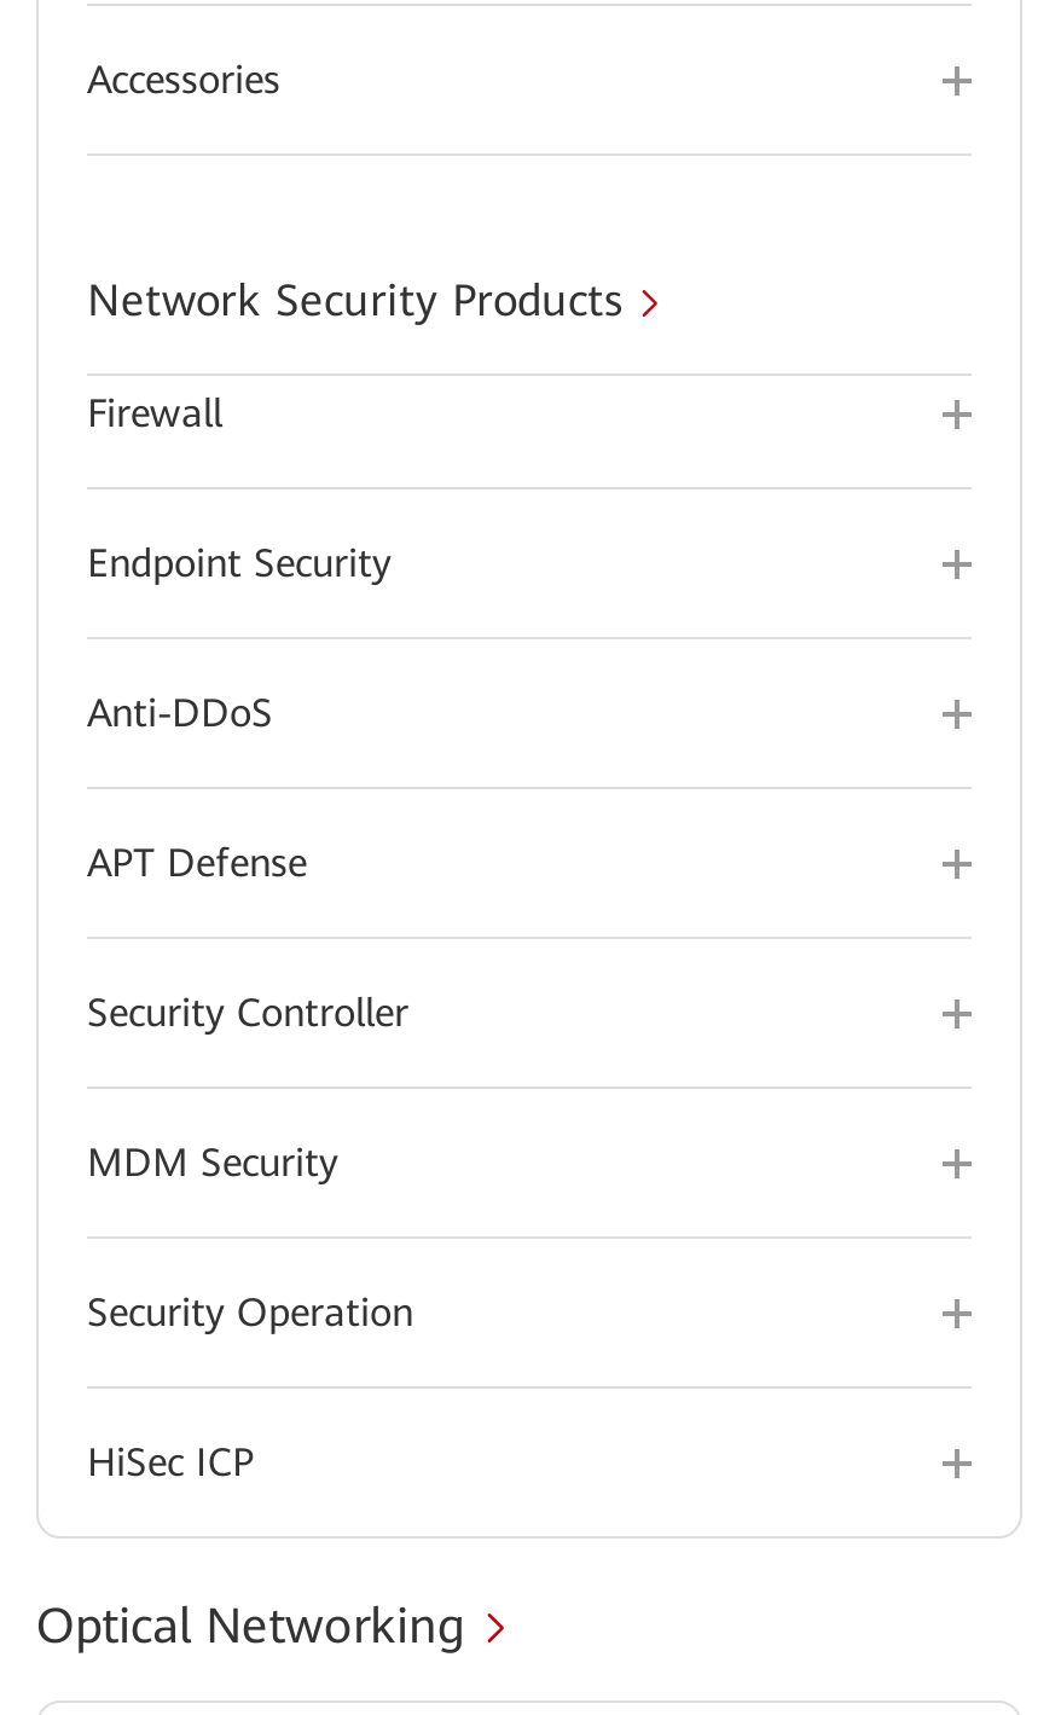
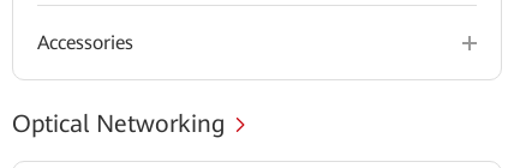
- Network Security Products
- Firewall
- Endpoint Security
- Anti-DDoS
- APT Defense
- Security Controller
- MDM Security
- Security Operation
- HiSec ICP
